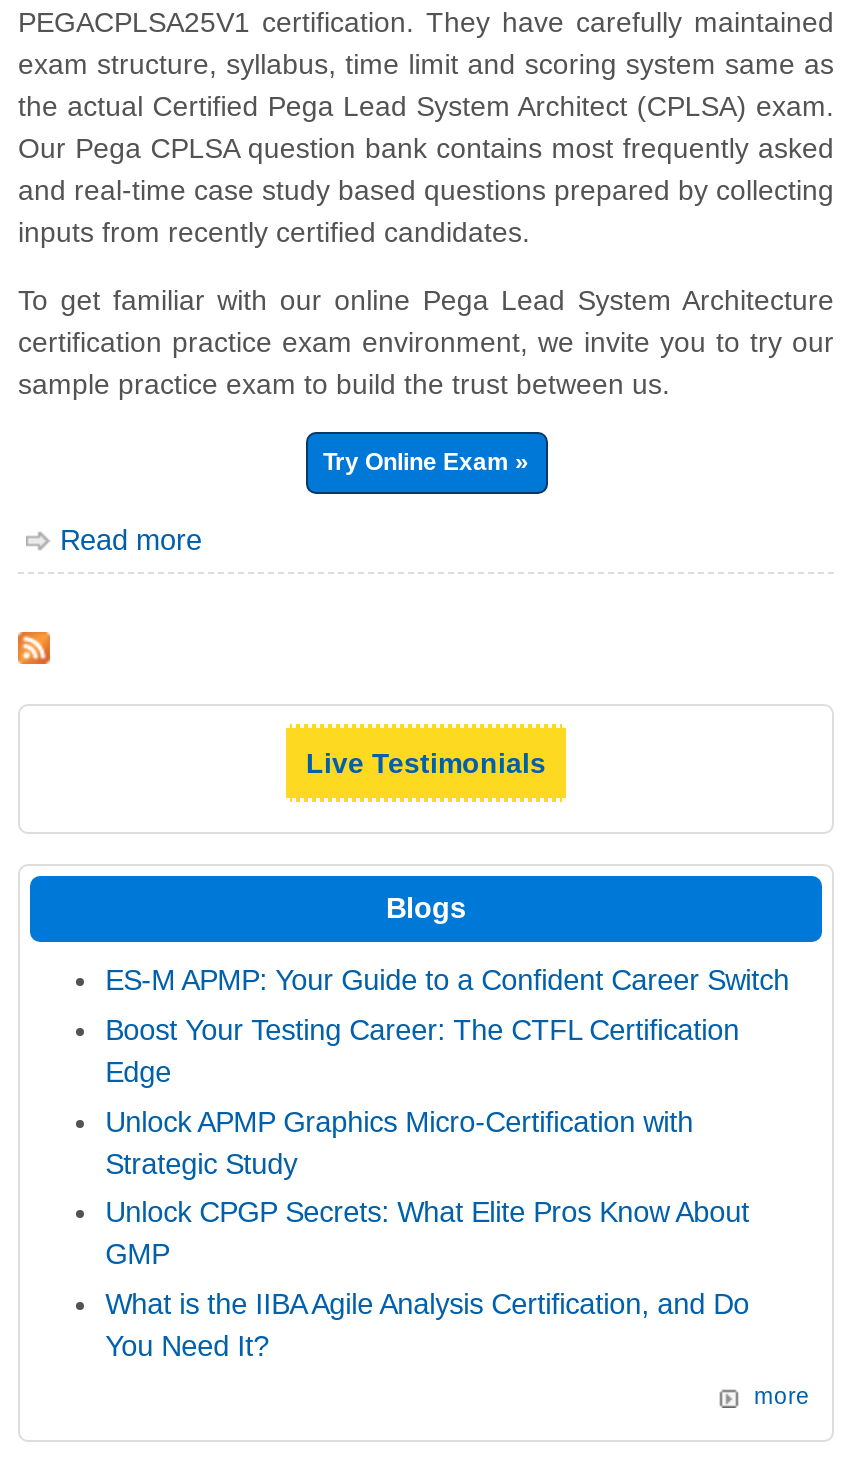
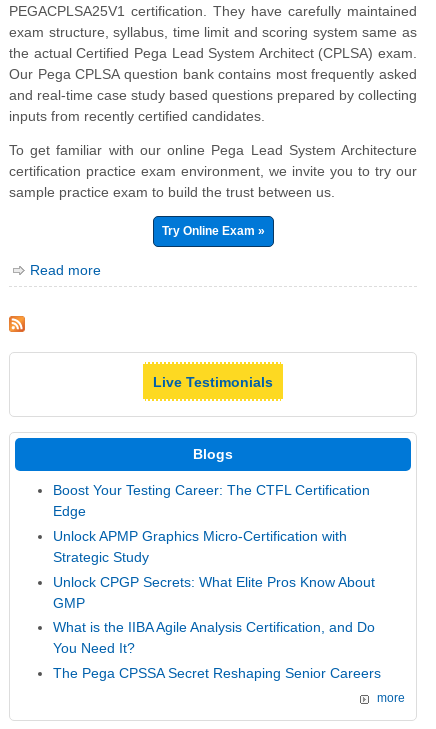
- ES-M APMP: Your Guide to a Confident Career Switch

moved up: Boost Your Testing Career: The CTFL Certification | Edge | Unlock APMP Graphics Micro-Certification with | Strategic Study | Unlock CPGP Secrets: What Elite Pros Know About | GMP | What is the IIBA Agile Analysis Certification, and Do | You Need It?

+ The Pega CPSSA Secret Reshaping Senior Careers
